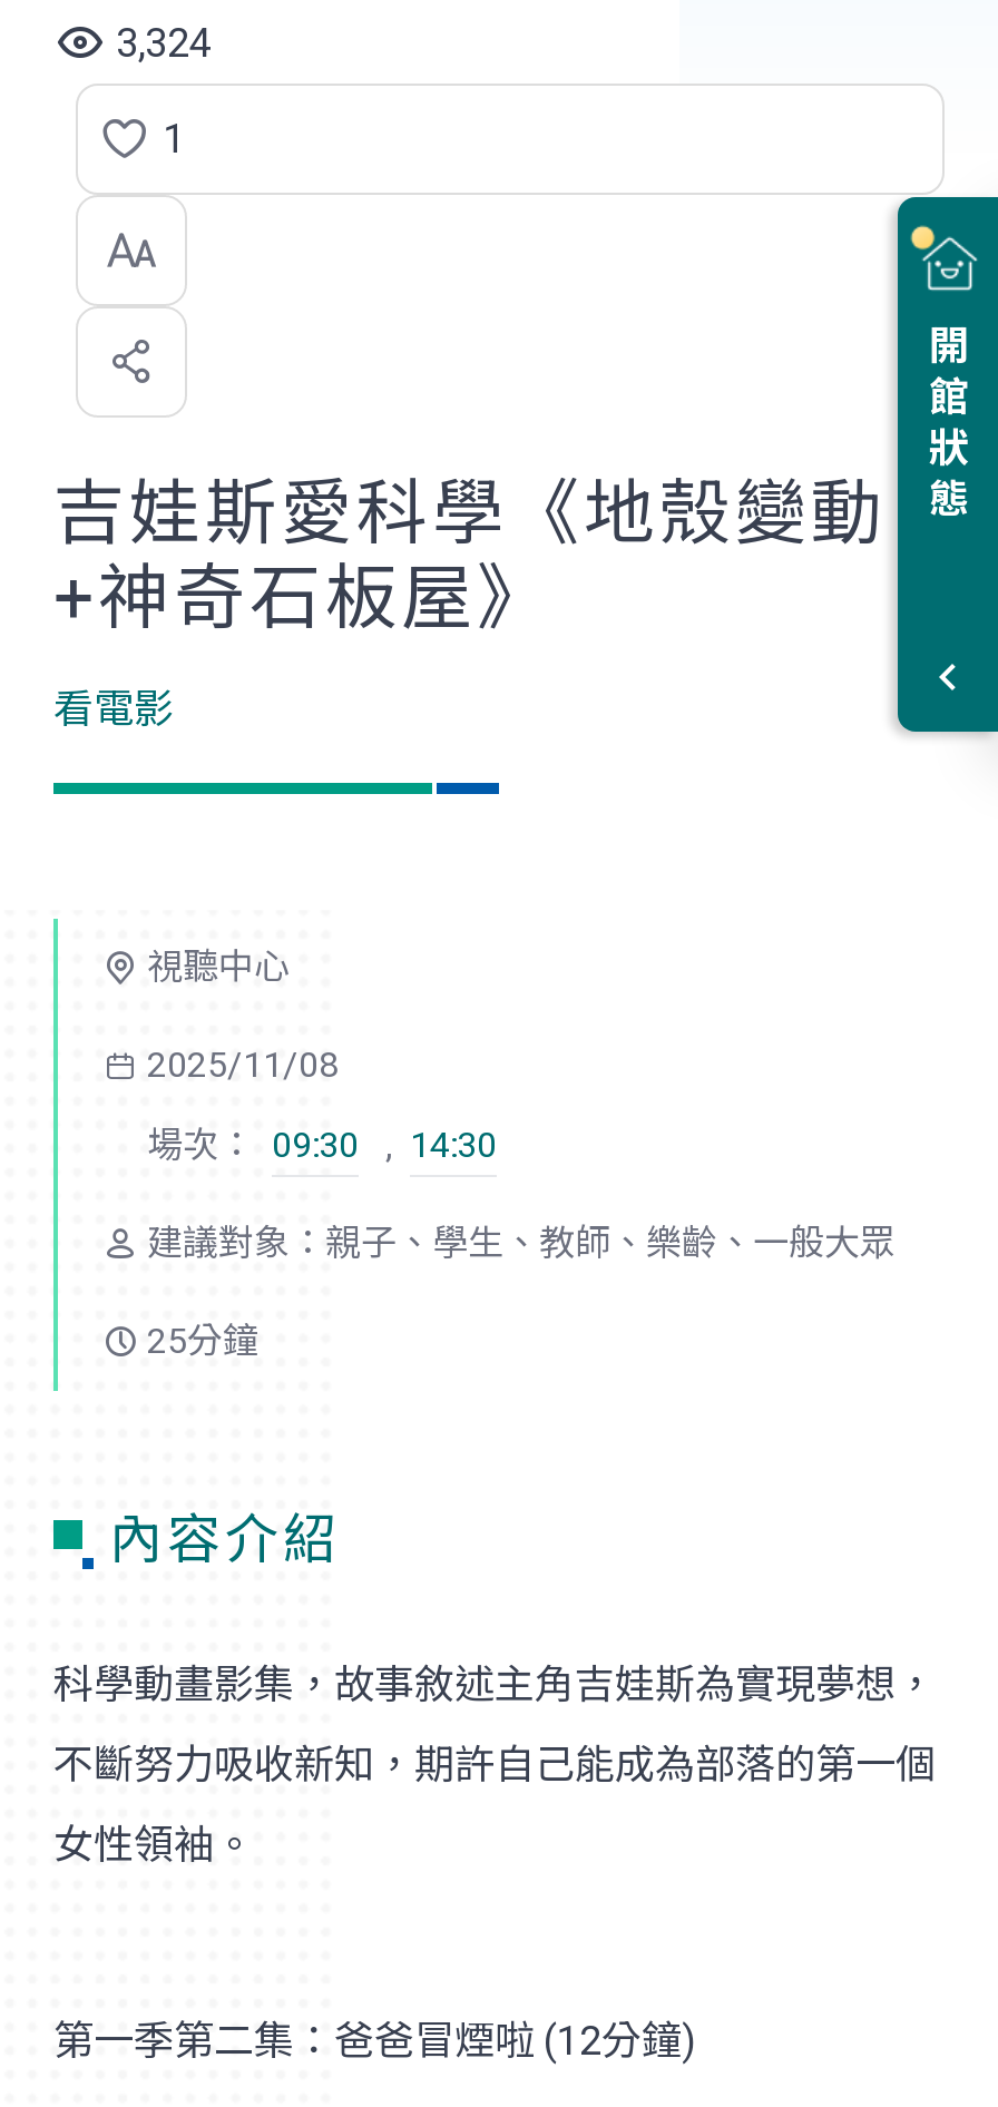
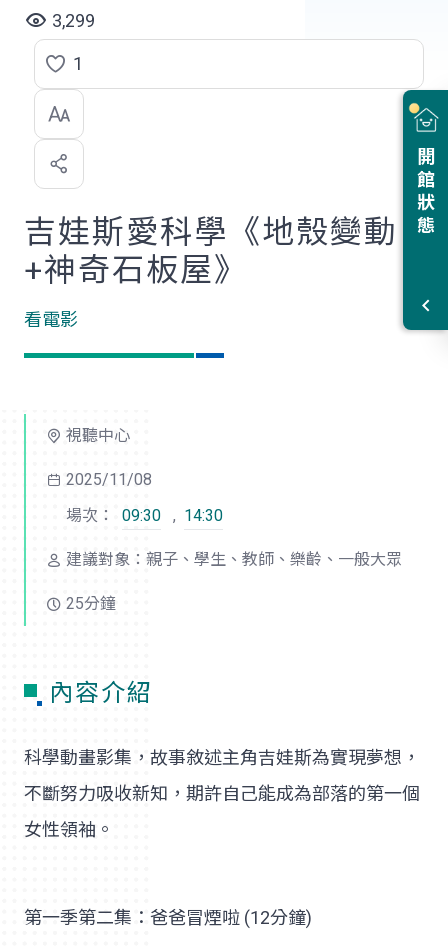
- 3,324
+ 3,299
